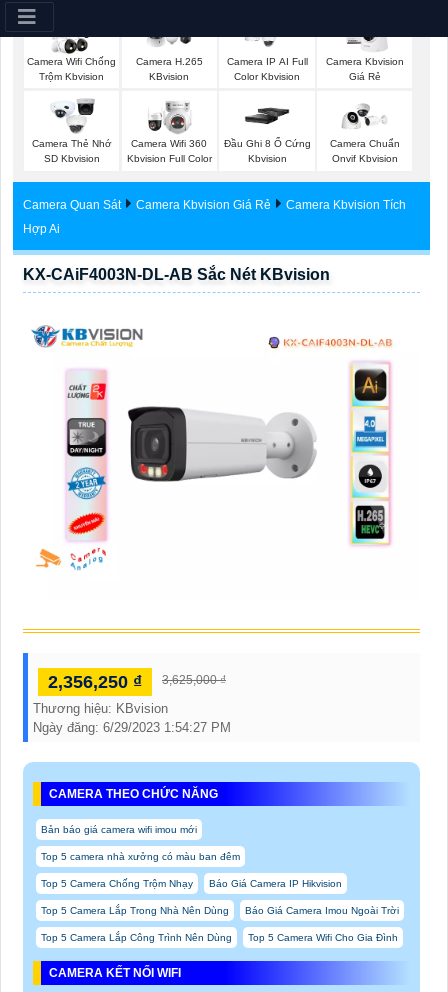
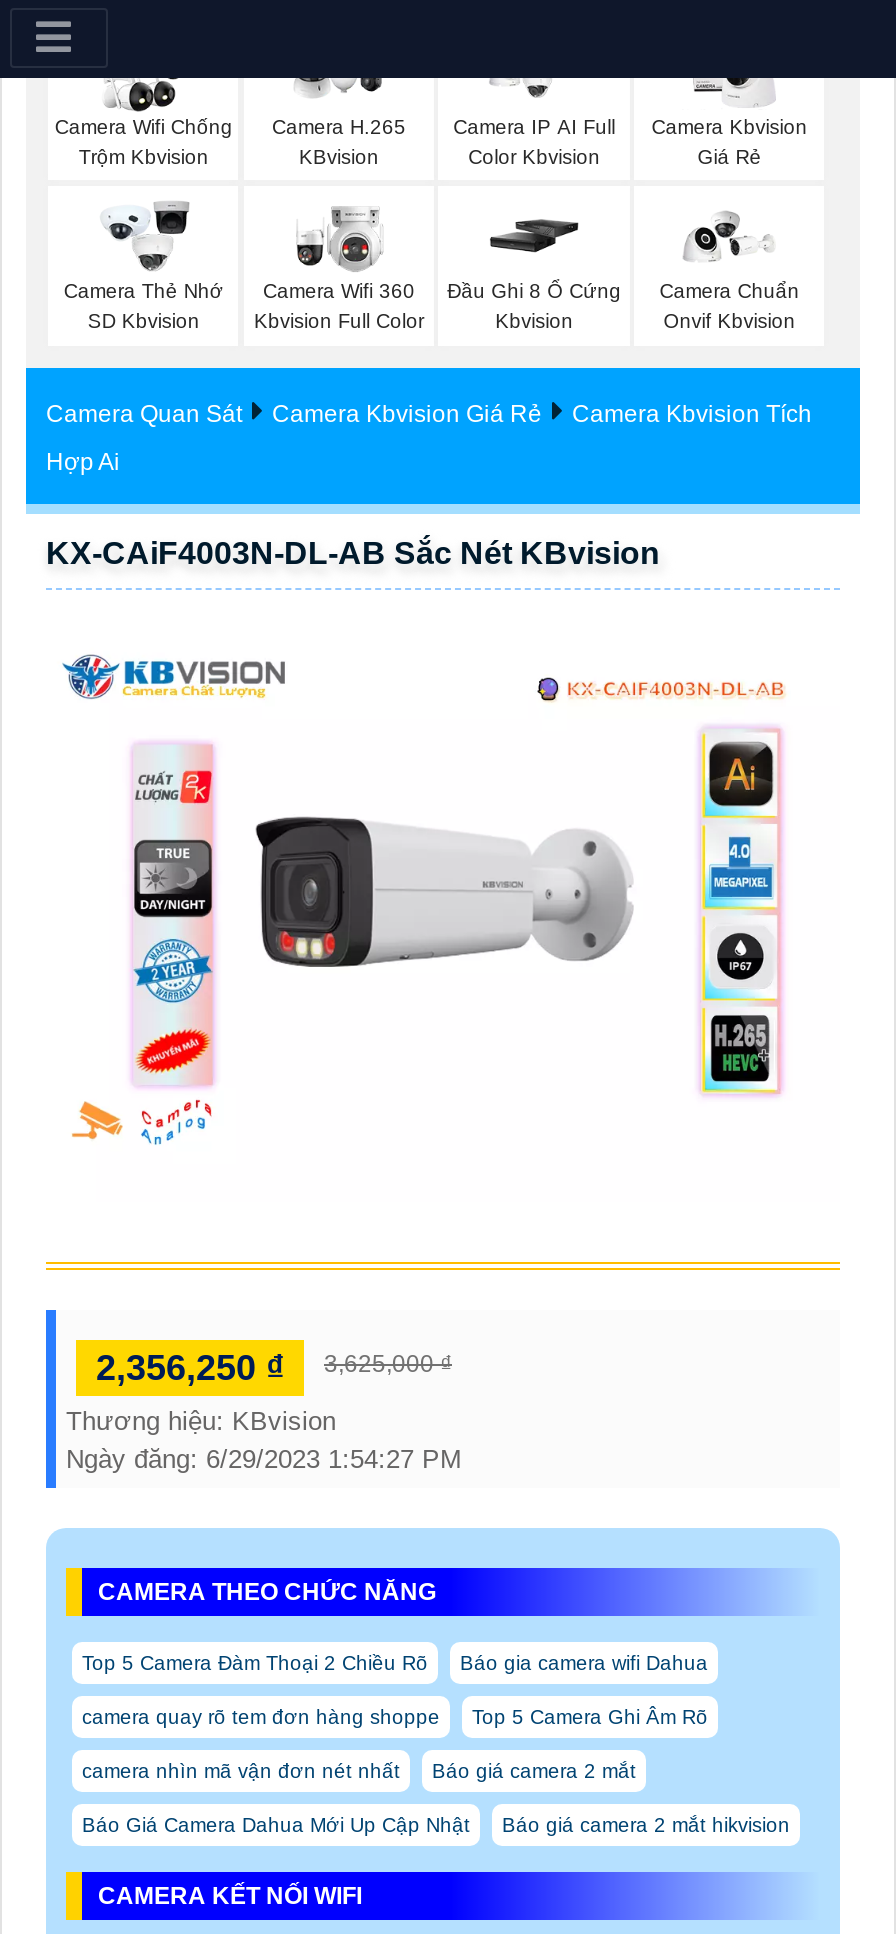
- Bản báo giá camera wifi imou mới
- Top 5 camera nhà xưởng có màu ban đêm
- Top 5 Camera Chống Trộm Nhạy
- Báo Giá Camera IP Hikvision
- Top 5 Camera Lắp Trong Nhà Nên Dùng
- Báo Giá Camera Imou Ngoài Trời
- Top 5 Camera Lắp Công Trình Nên Dùng
- Top 5 Camera Wifi Cho Gia Đình
+ Top 5 Camera Đàm Thoại 2 Chiều Rõ
+ Báo gia camera wifi Dahua
+ camera quay rõ tem đơn hàng shoppe
+ Top 5 Camera Ghi Âm Rõ
+ camera nhìn mã vận đơn nét nhất
+ Báo giá camera 2 mắt
+ Báo Giá Camera Dahua Mới Up Cập Nhật
+ Báo giá camera 2 mắt hikvision
